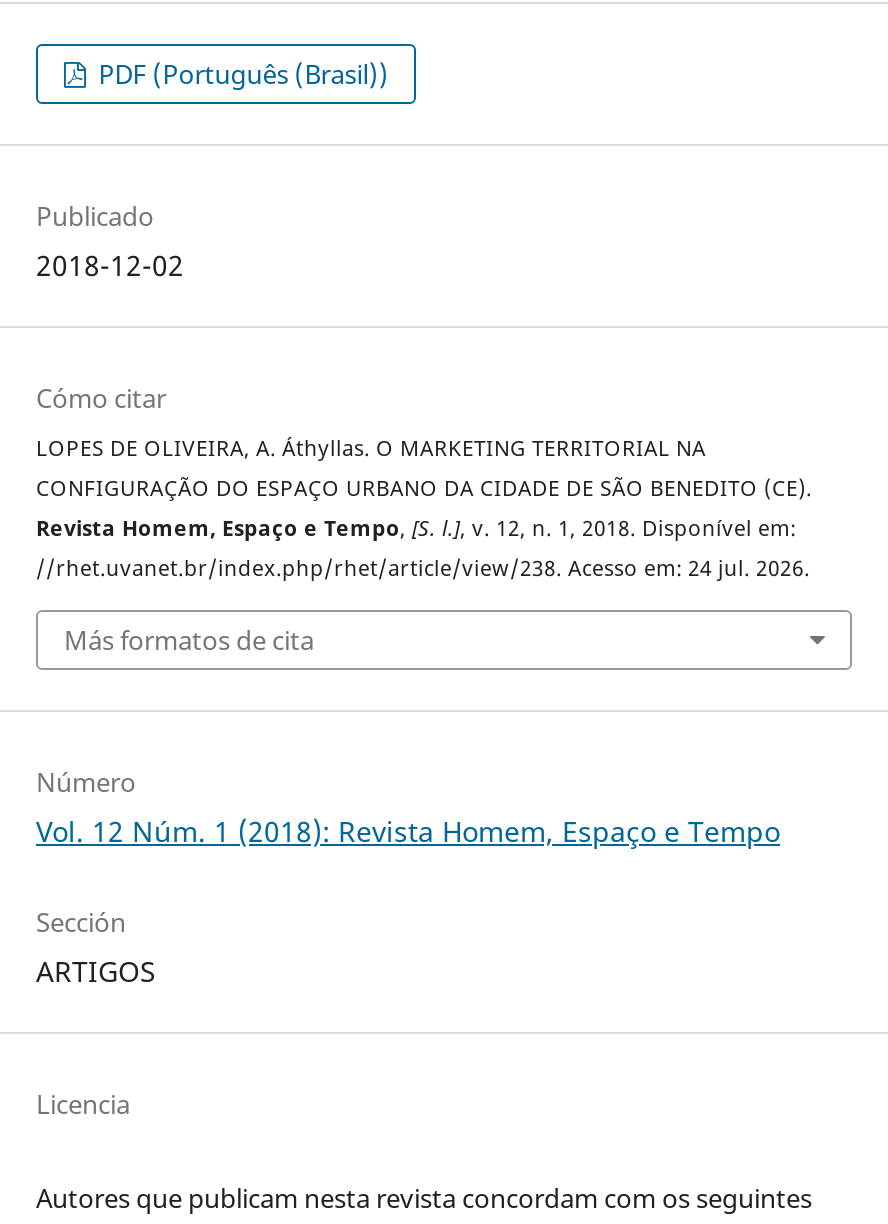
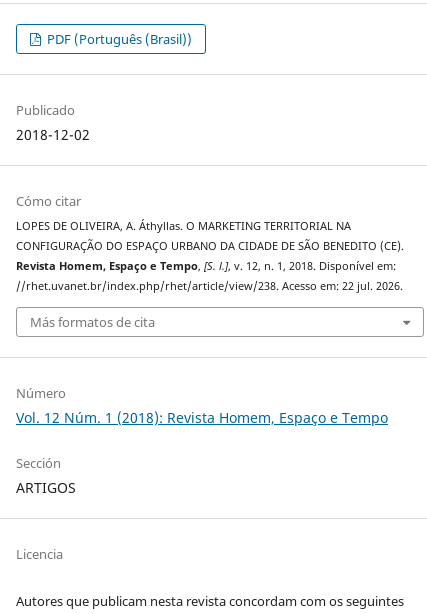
- //rhet.uvanet.br/index.php/rhet/article/view/238. Acesso em: 24 jul. 2026.
+ //rhet.uvanet.br/index.php/rhet/article/view/238. Acesso em: 22 jul. 2026.
